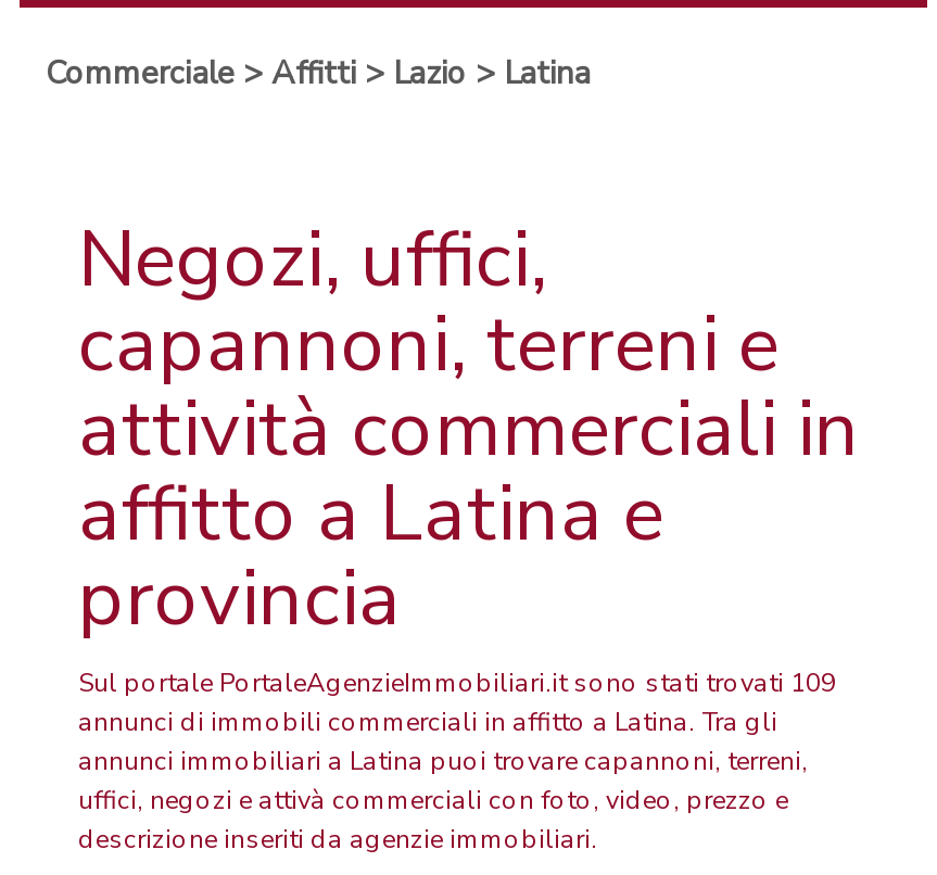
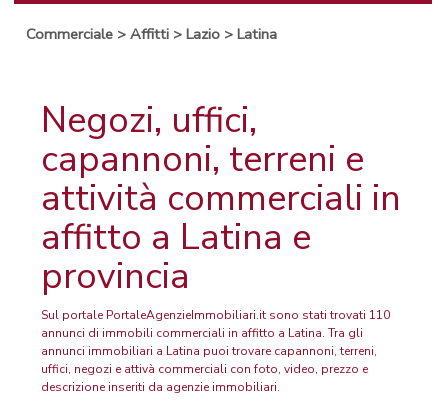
- Sul portale PortaleAgenzieImmobiliari.it sono stati trovati 109
+ Sul portale PortaleAgenzieImmobiliari.it sono stati trovati 110
